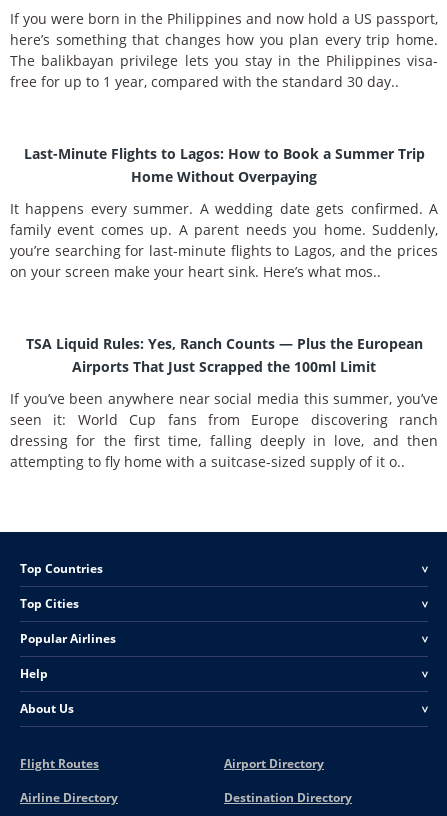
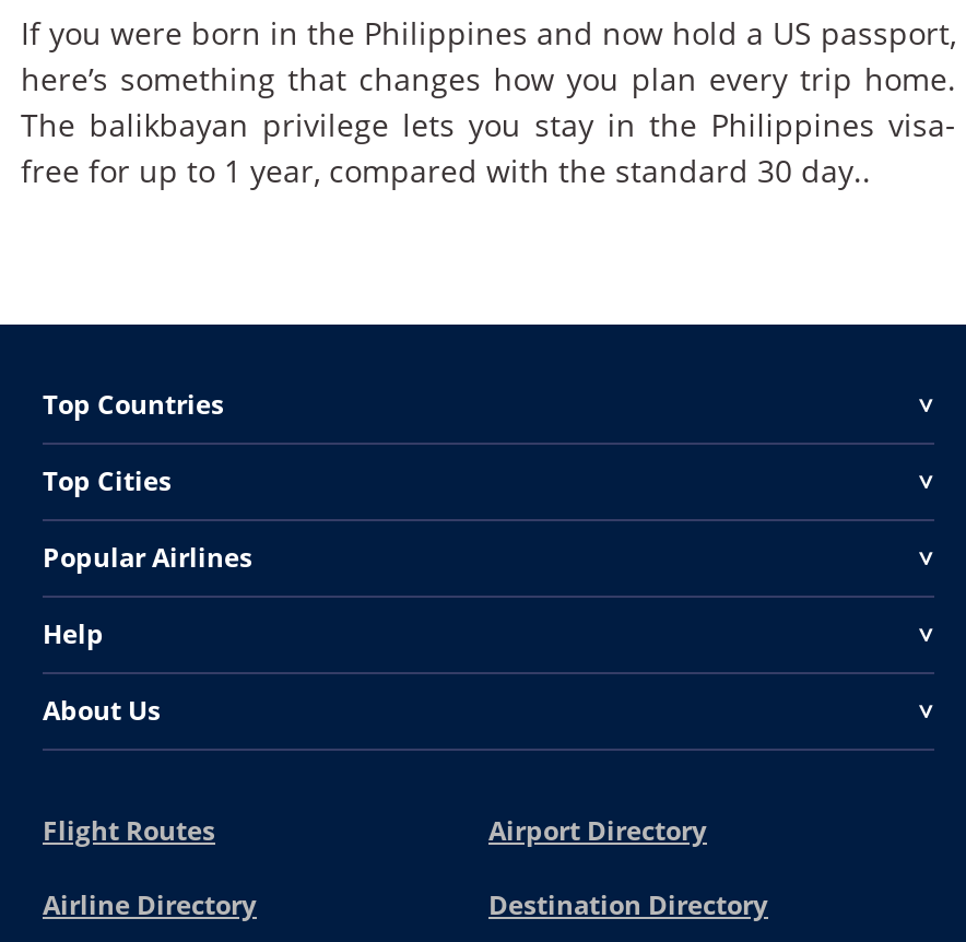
- Last-Minute Flights to Lagos: How to Book a Summer Trip
- Home Without Overpaying
- It happens every summer. A wedding date gets confirmed. A
- family event comes up. A parent needs you home. Suddenly,
- you’re searching for last-minute flights to Lagos, and the prices
- on your screen make your heart sink. Here’s what mos..

- TSA Liquid Rules: Yes, Ranch Counts — Plus the European
- Airports That Just Scrapped the 100ml Limit
- If you’ve been anywhere near social media this summer, you’ve
- seen it: World Cup fans from Europe discovering ranch
- dressing for the first time, falling deeply in love, and then
- attempting to fly home with a suitcase-sized supply of it o..
